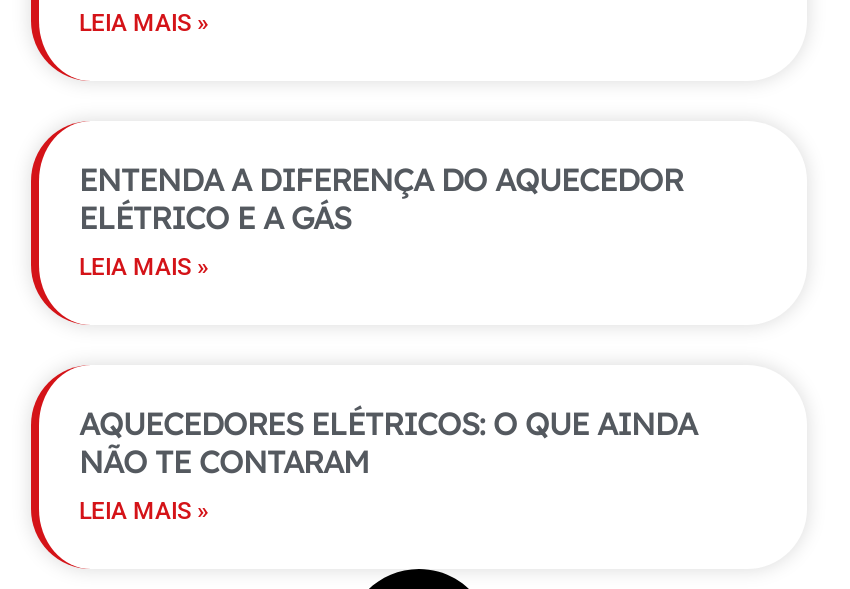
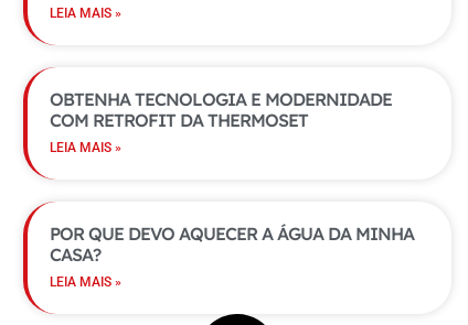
- ENTENDA A DIFERENÇA DO AQUECEDOR
- ELÉTRICO E A GÁS
+ OBTENHA TECNOLOGIA E MODERNIDADE
+ COM RETROFIT DA THERMOSET

- AQUECEDORES ELÉTRICOS: O QUE AINDA
- NÃO TE CONTARAM
+ POR QUE DEVO AQUECER A ÁGUA DA MINHA
+ CASA?
